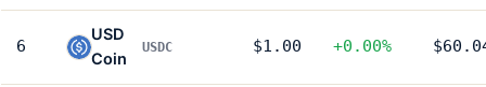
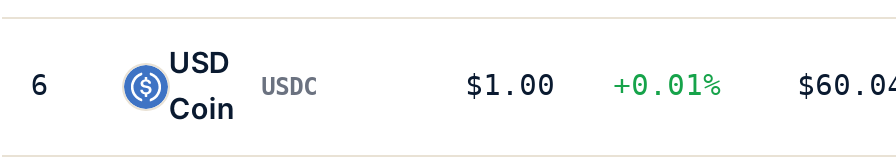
- $1.00 +0.00%
+ $1.00 +0.01%
